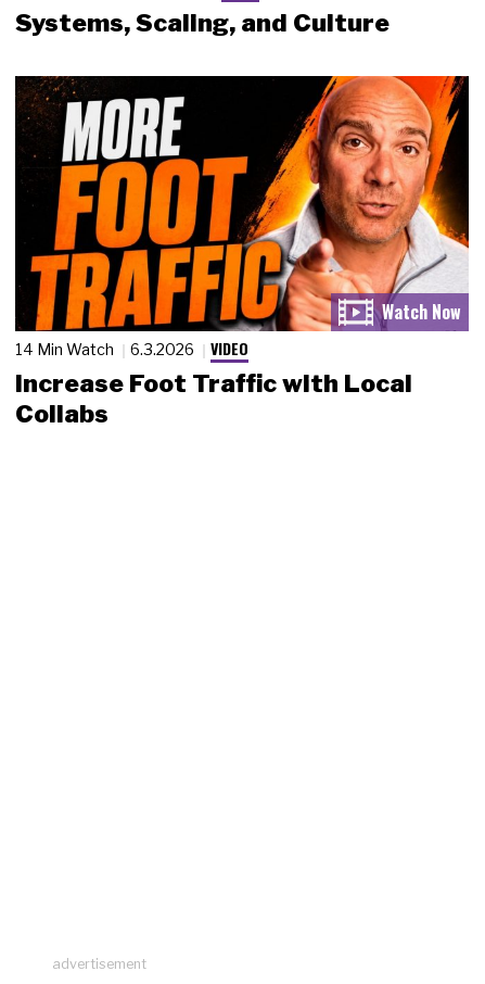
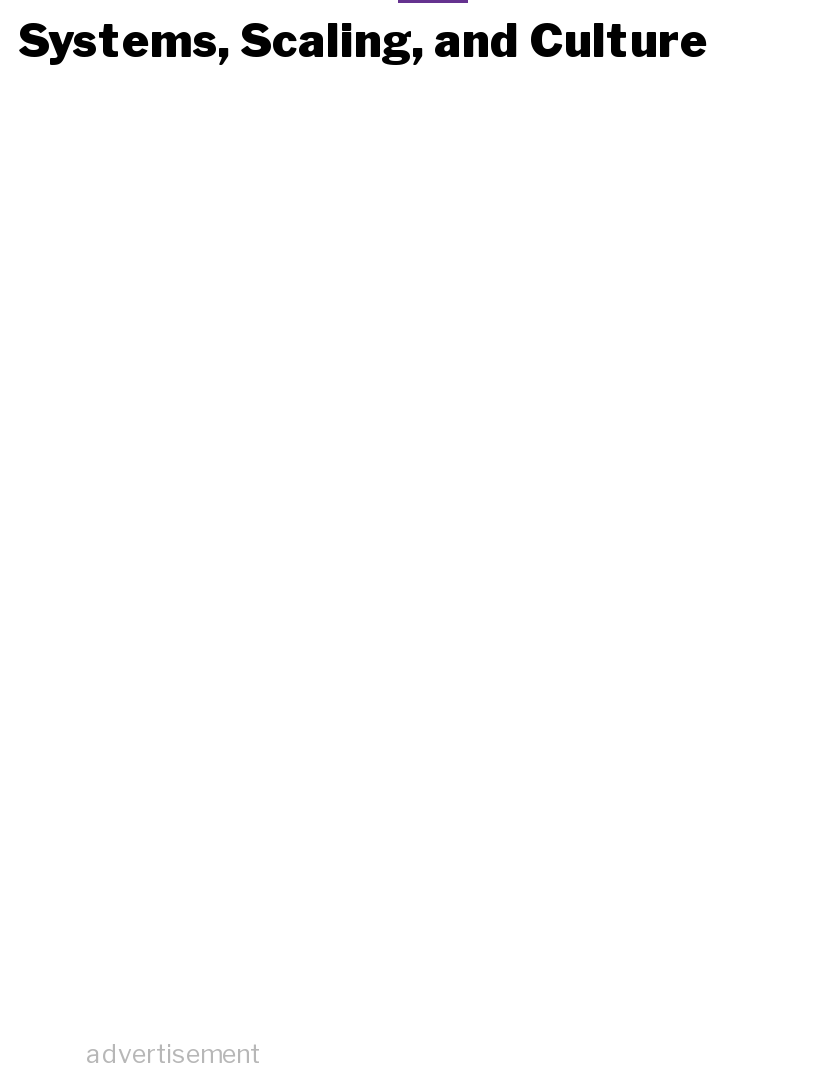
- [image]
- 14 Min Watch
- 6.3.2026
- VIDEO
- Increase Foot Traffic with Local
- Collabs
